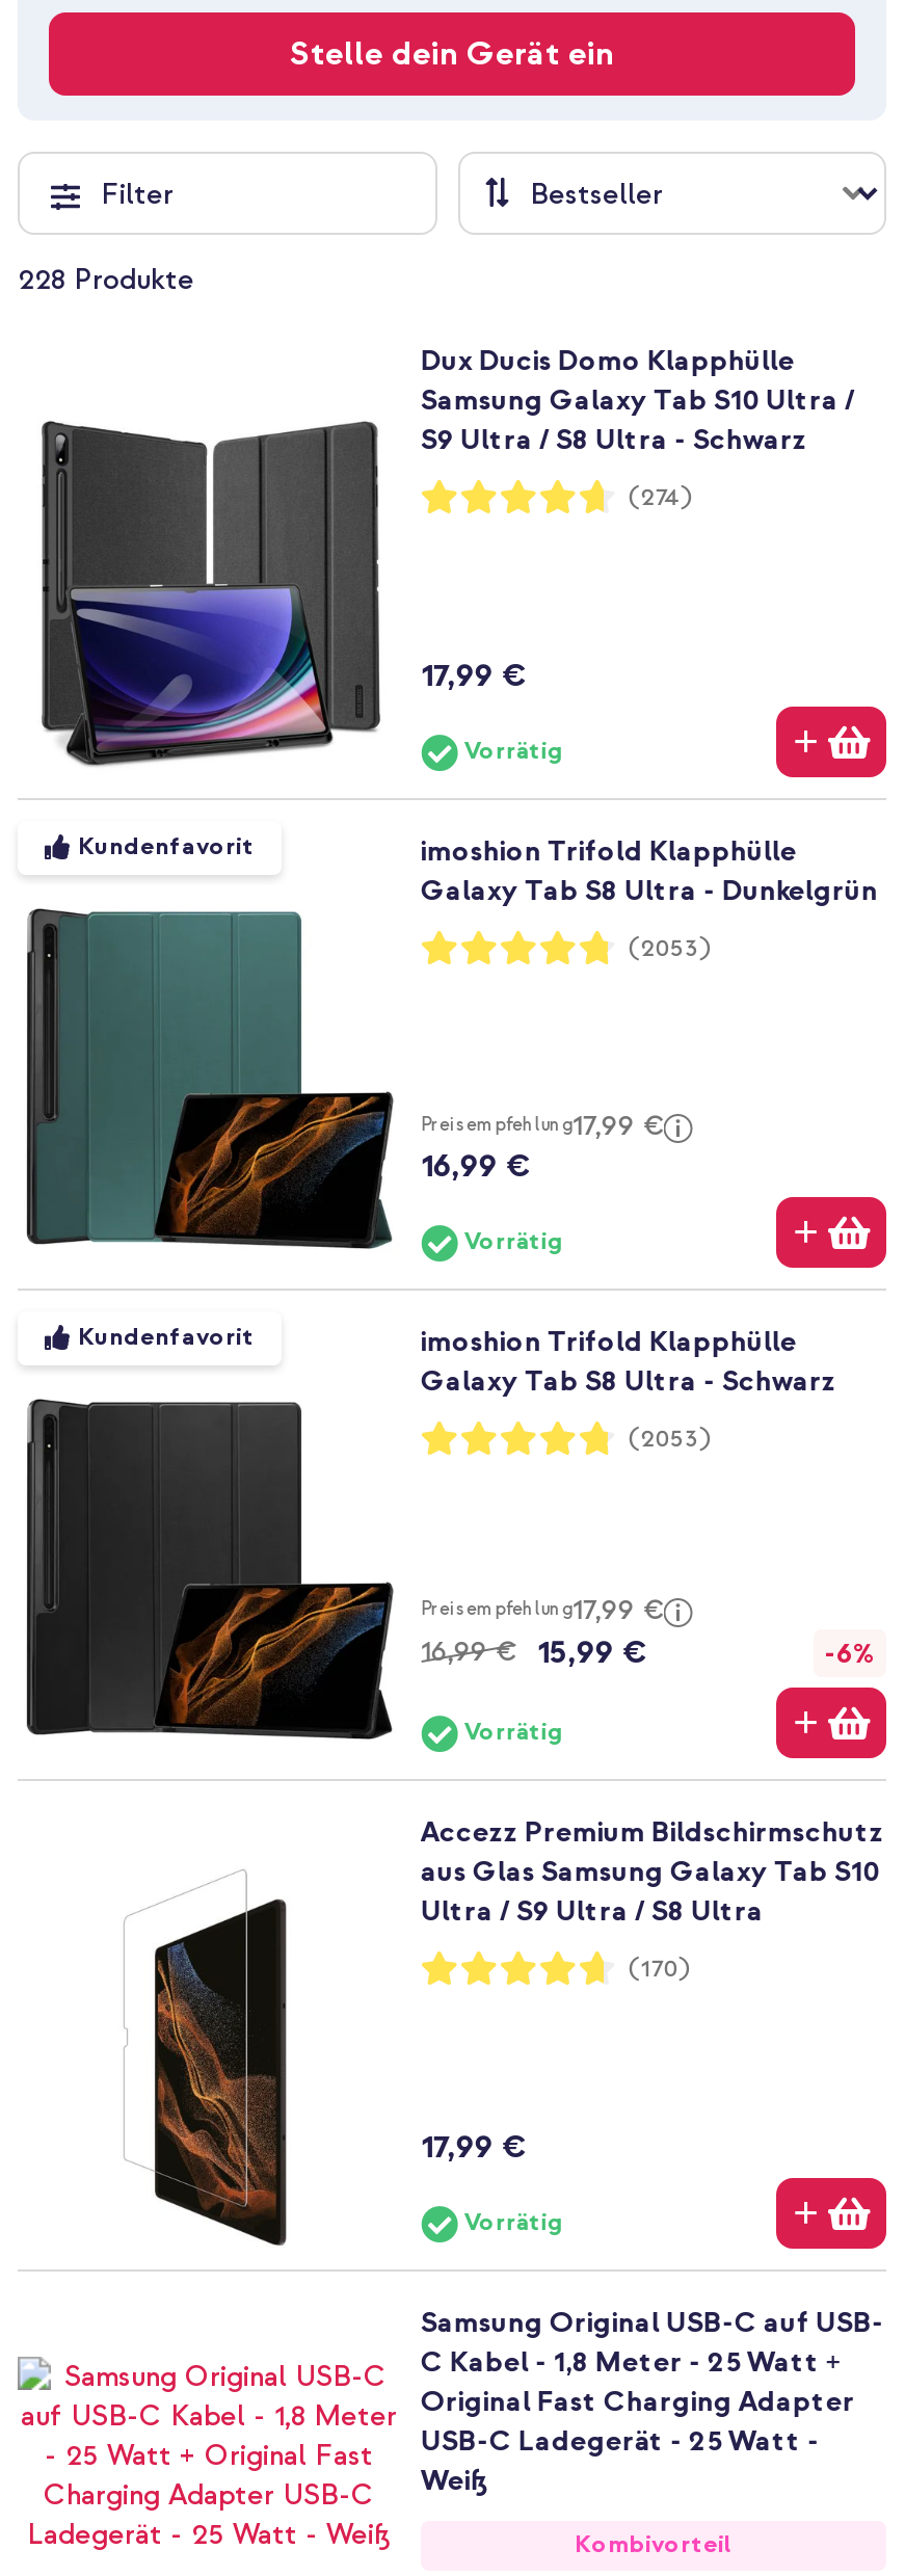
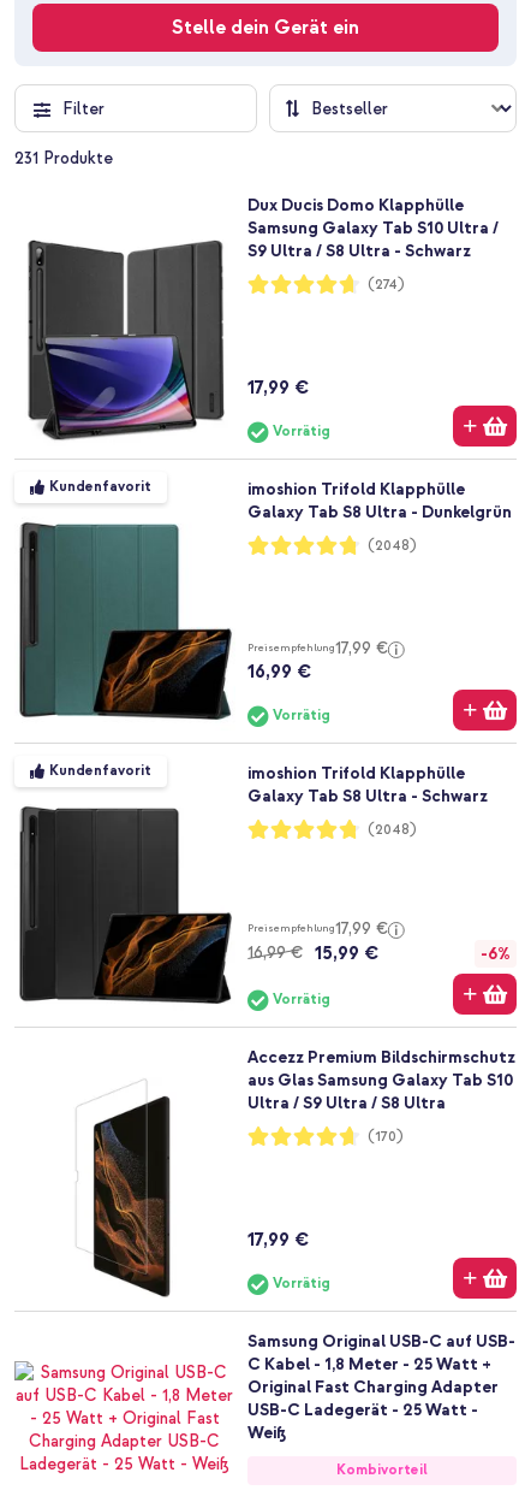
- 228 Produkte
+ 231 Produkte

- (2053)
+ (2048)

- (2053)
+ (2048)
